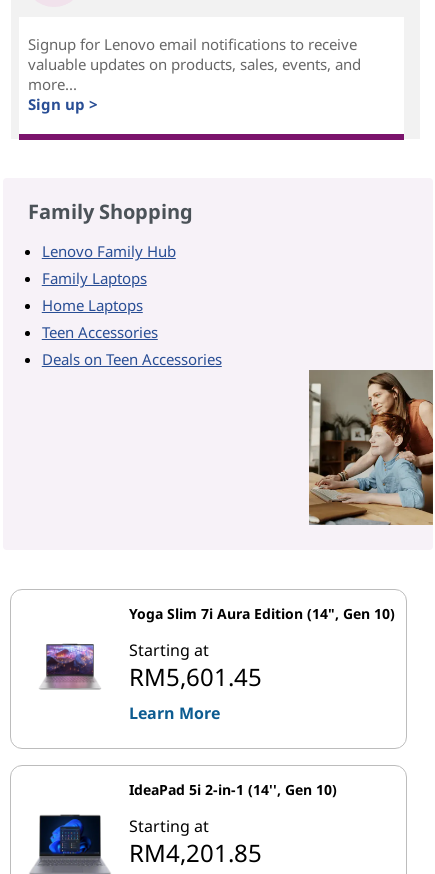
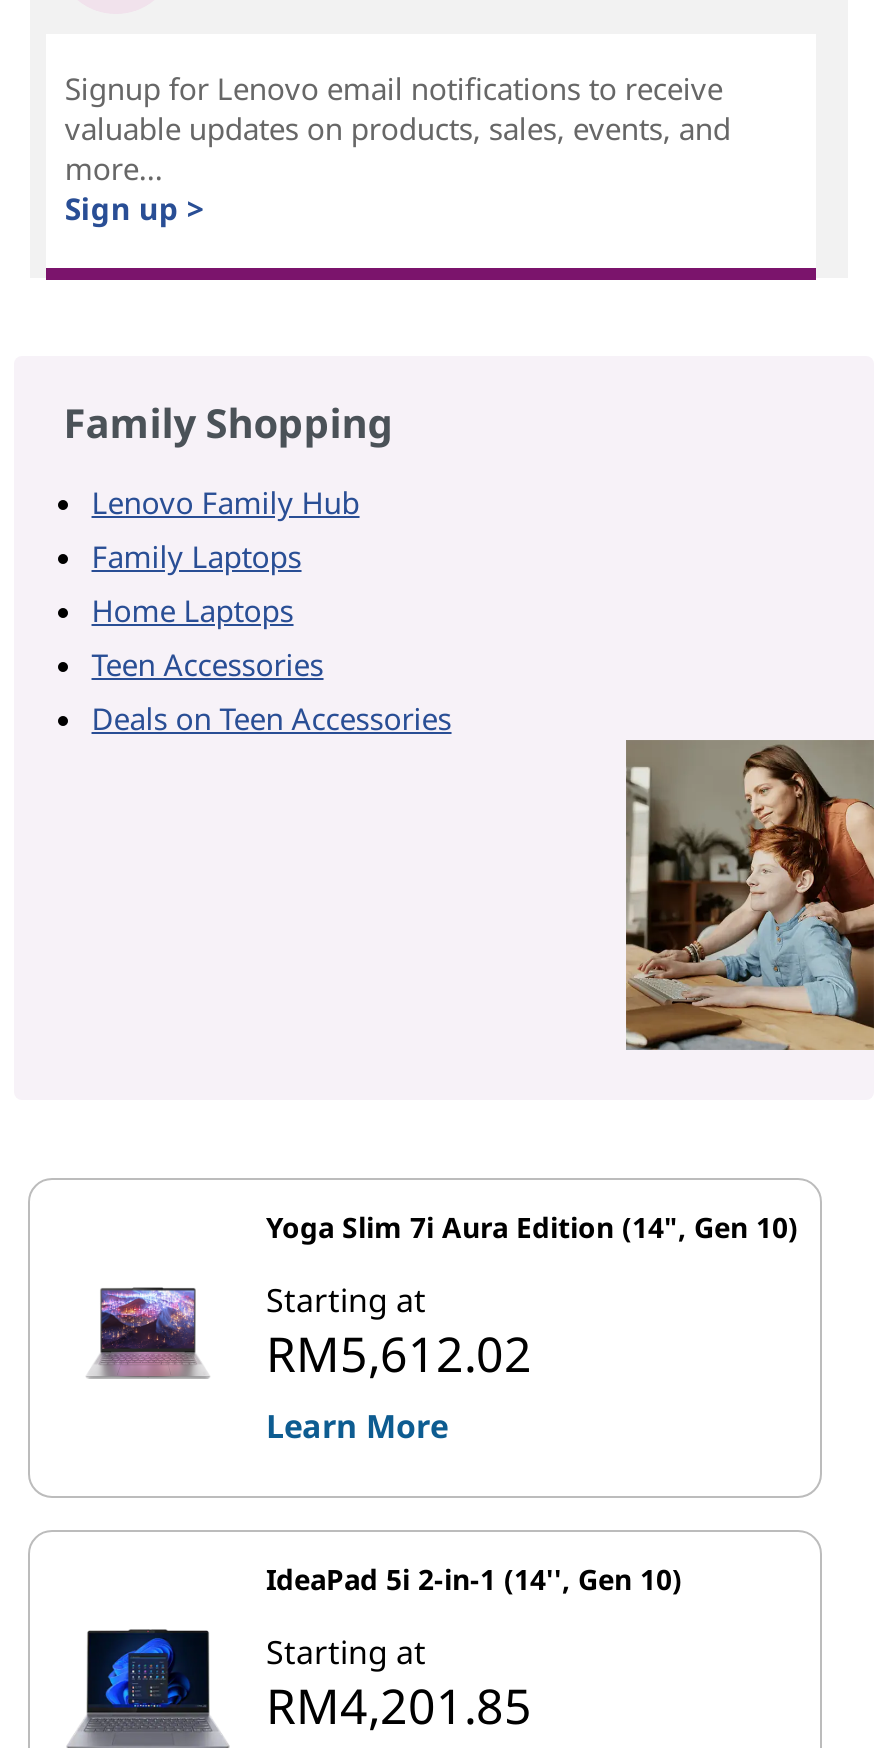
- RM5,601.45
+ RM5,612.02
